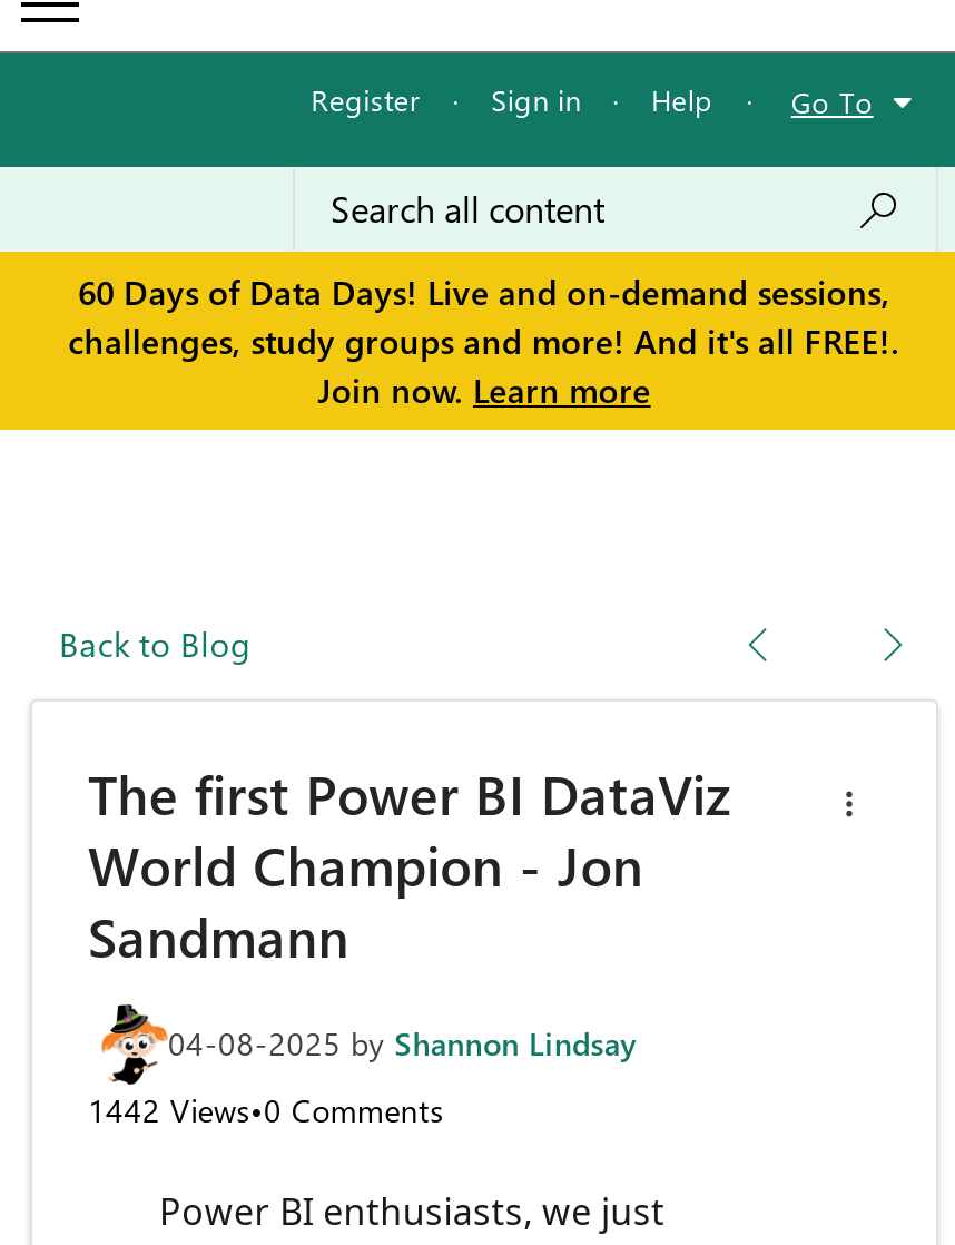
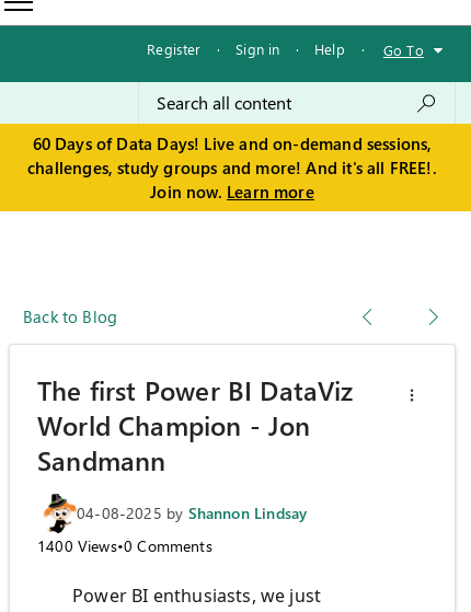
- 1442 Views•0 Comments
+ 1400 Views•0 Comments
